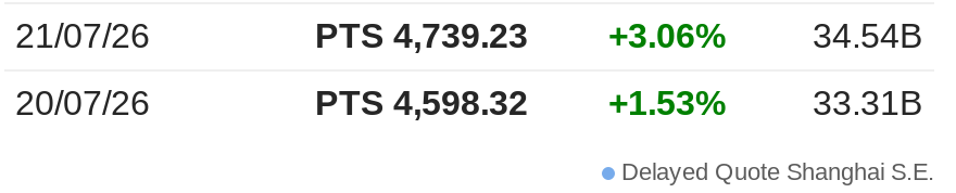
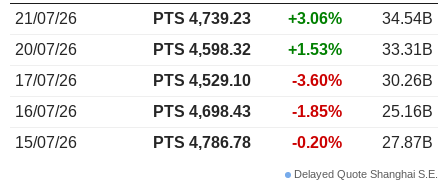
+ 17/07/26
+ PTS 4,529.10
+ -3.60%
+ 30.26B
+ 16/07/26
+ PTS 4,698.43
+ -1.85%
+ 25.16B
+ 15/07/26
+ PTS 4,786.78
+ -0.20%
+ 27.87B
